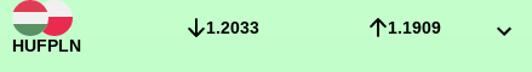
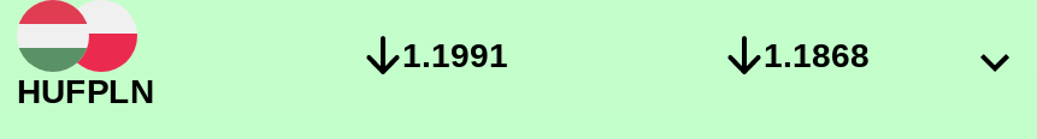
- 1.2033
+ 1.1991

- 1.1909
+ 1.1868
